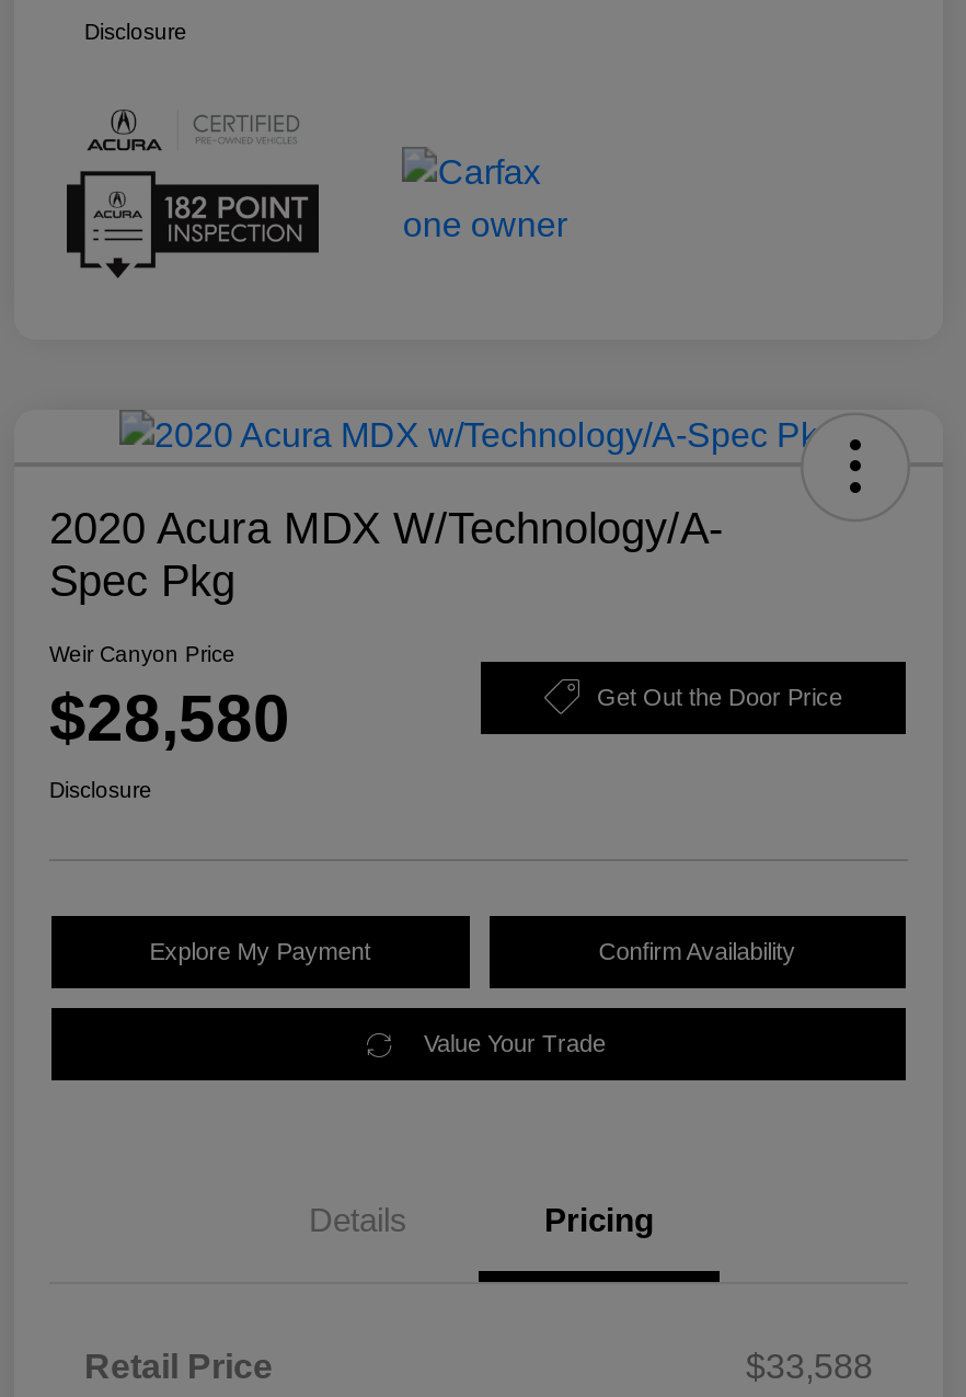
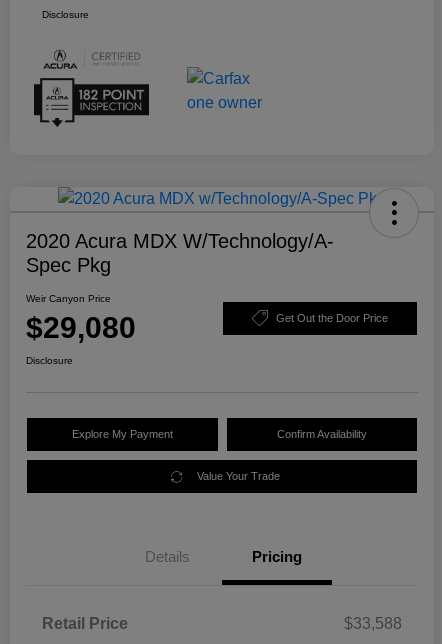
- $28,580
+ $29,080
